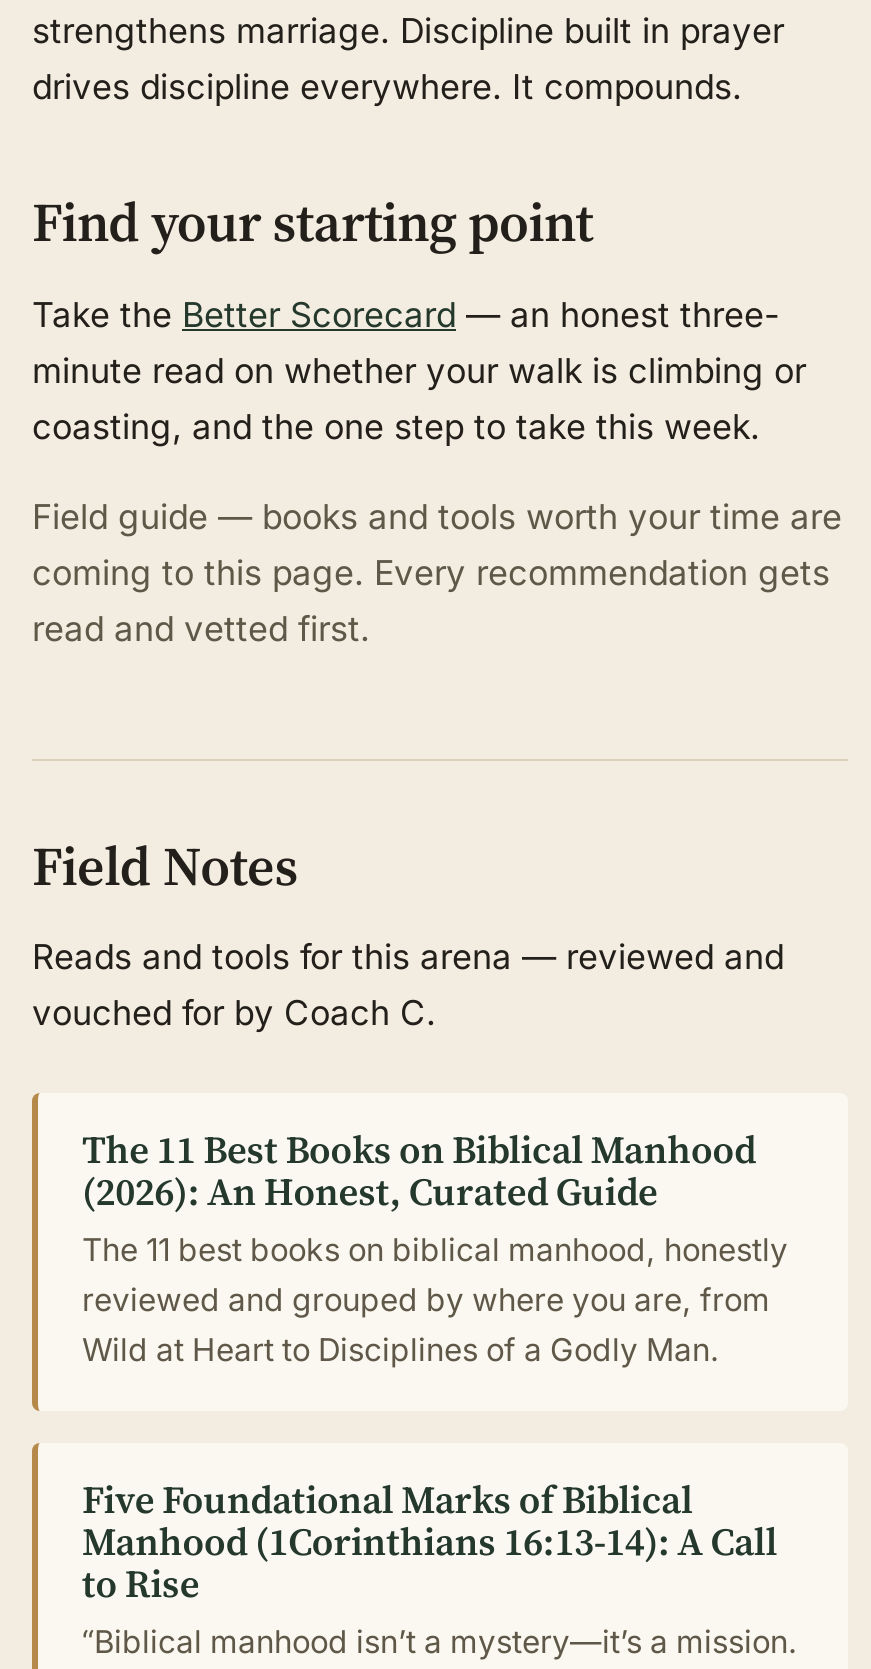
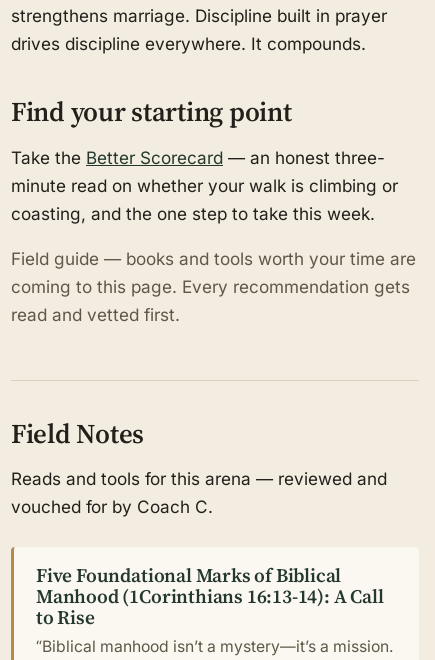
- The 11 Best Books on Biblical Manhood
- (2026): An Honest, Curated Guide
- The 11 best books on biblical manhood, honestly
- reviewed and grouped by where you are, from
- Wild at Heart to Disciplines of a Godly Man.
